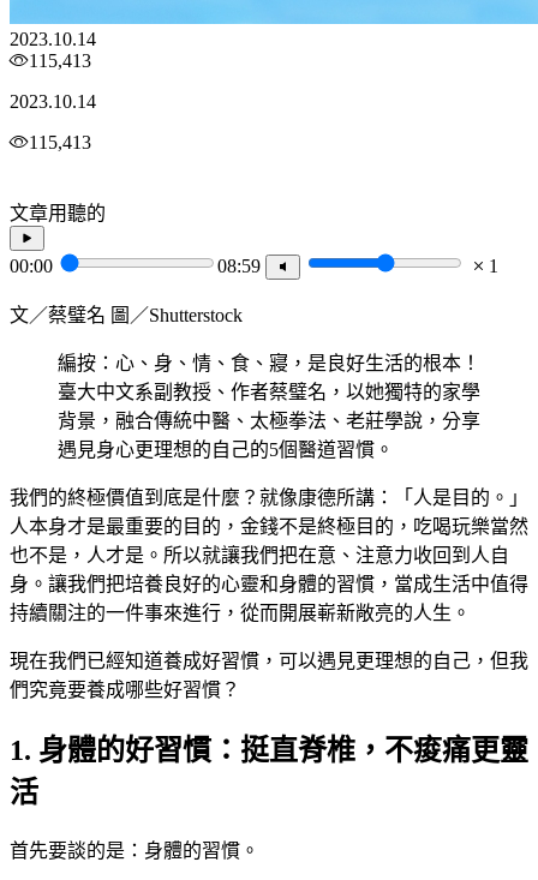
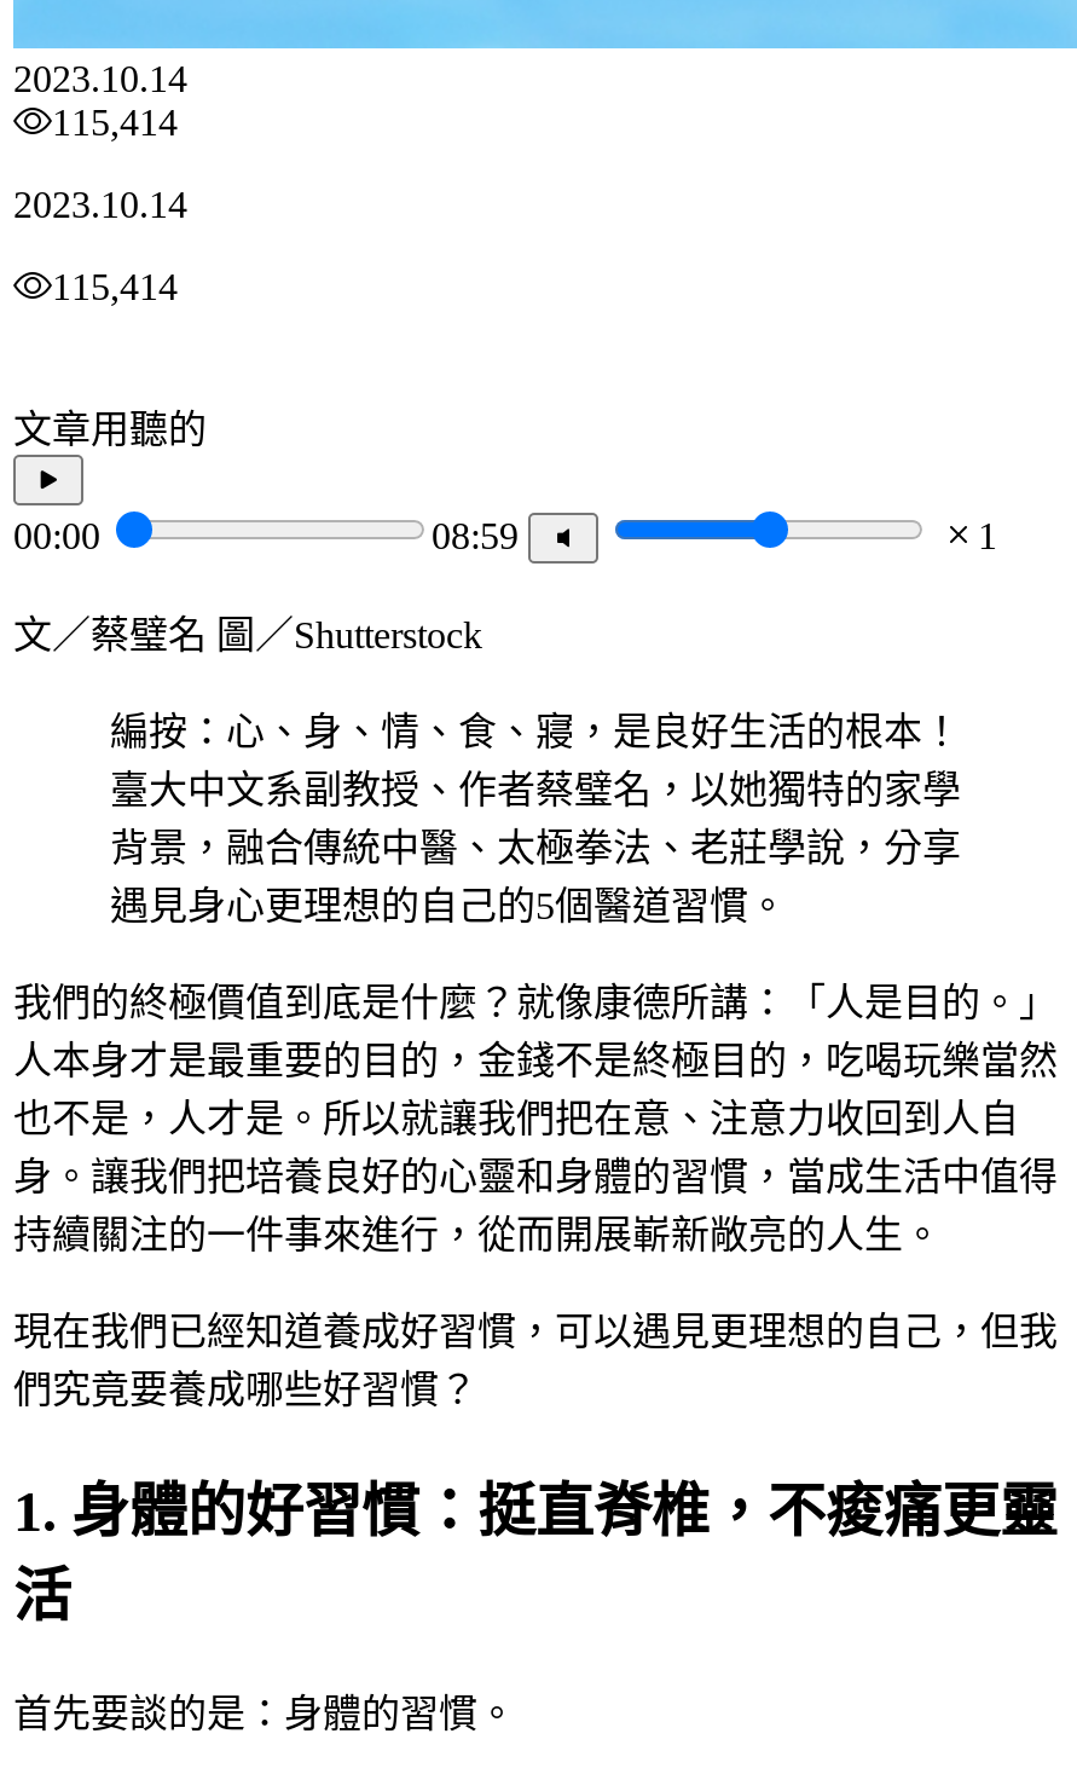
- 115,413
+ 115,414

- 115,413
+ 115,414
